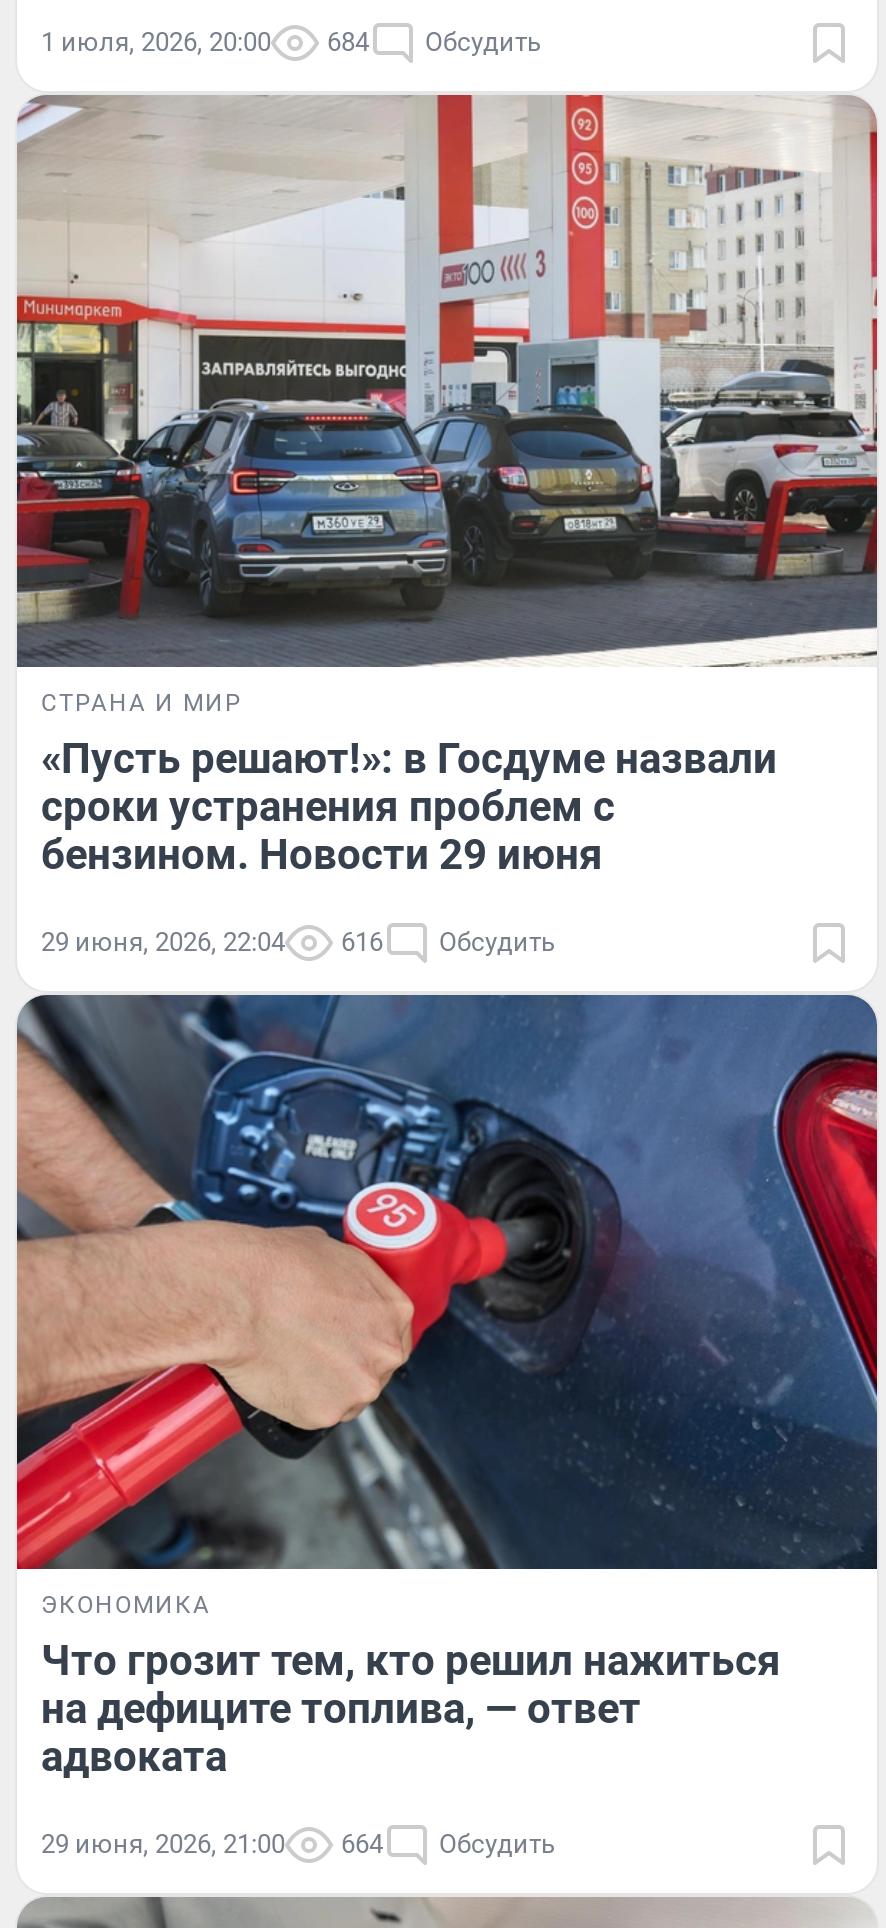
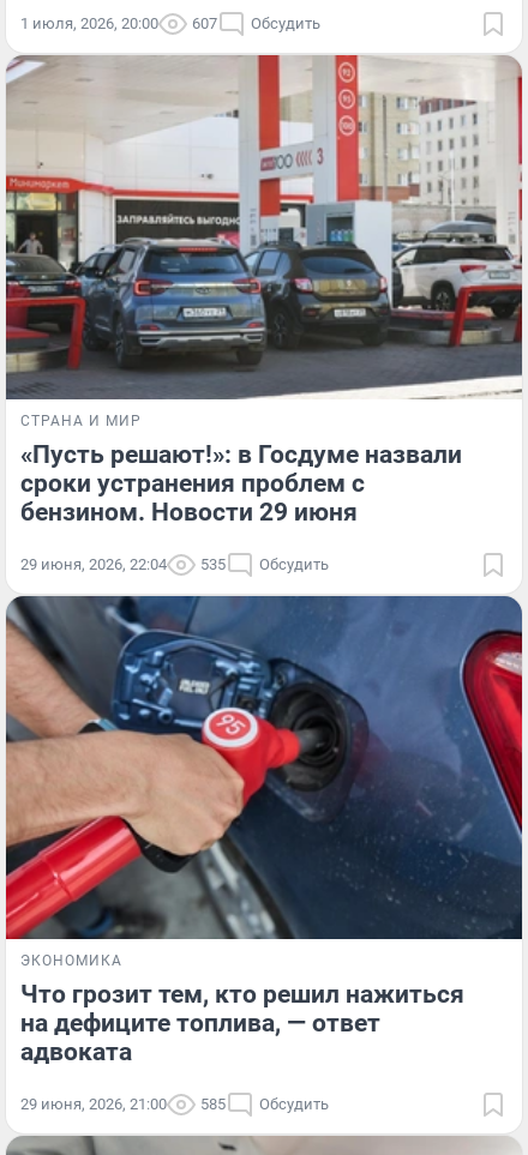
- 1 июля, 2026, 20:00 684 Обсудить
+ 1 июля, 2026, 20:00 607 Обсудить

- 29 июня, 2026, 22:04 616 Обсудить
+ 29 июня, 2026, 22:04 535 Обсудить

- 29 июня, 2026, 21:00 664 Обсудить
+ 29 июня, 2026, 21:00 585 Обсудить
